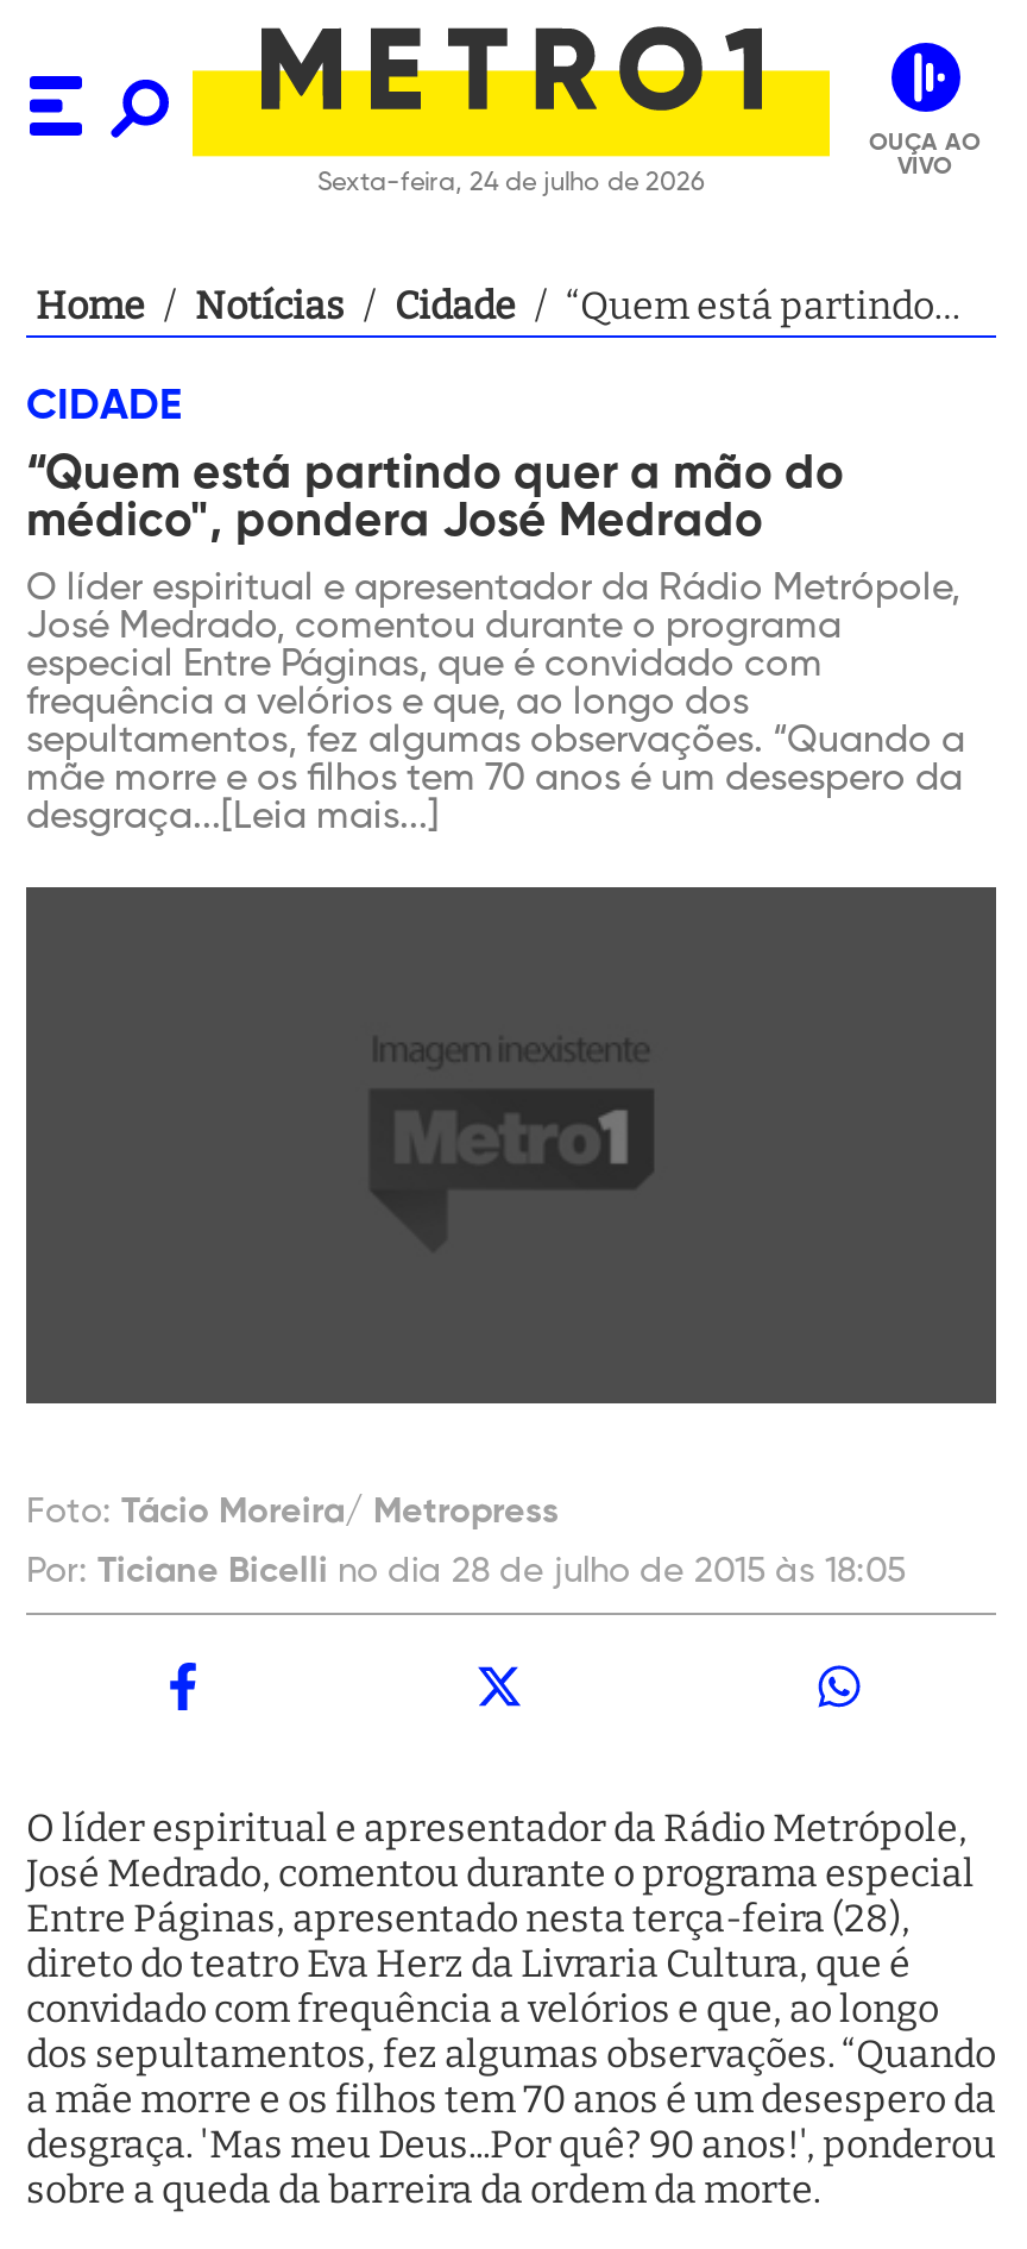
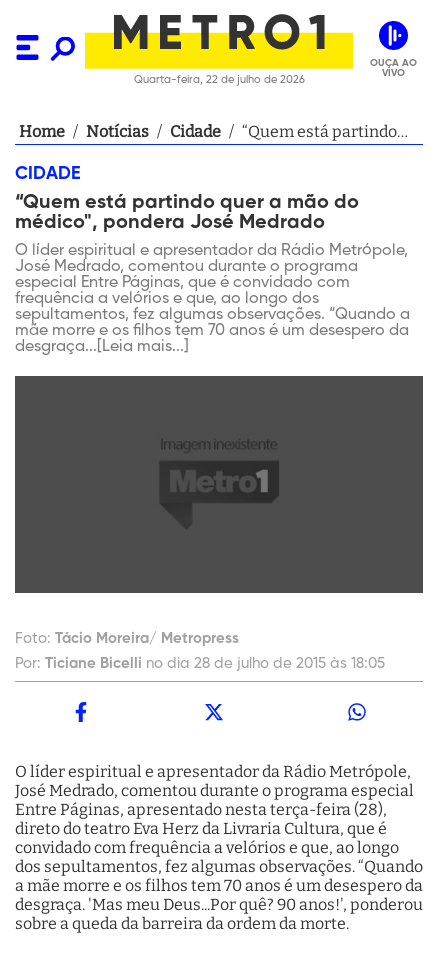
- Sexta-feira, 24 de julho de 2026
+ Quarta-feira, 22 de julho de 2026
